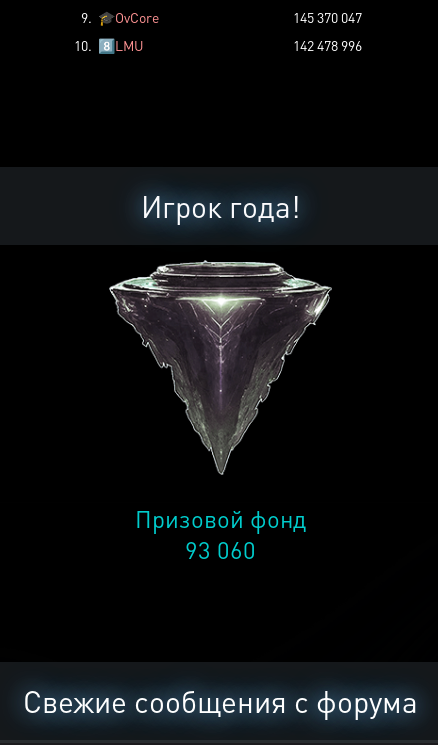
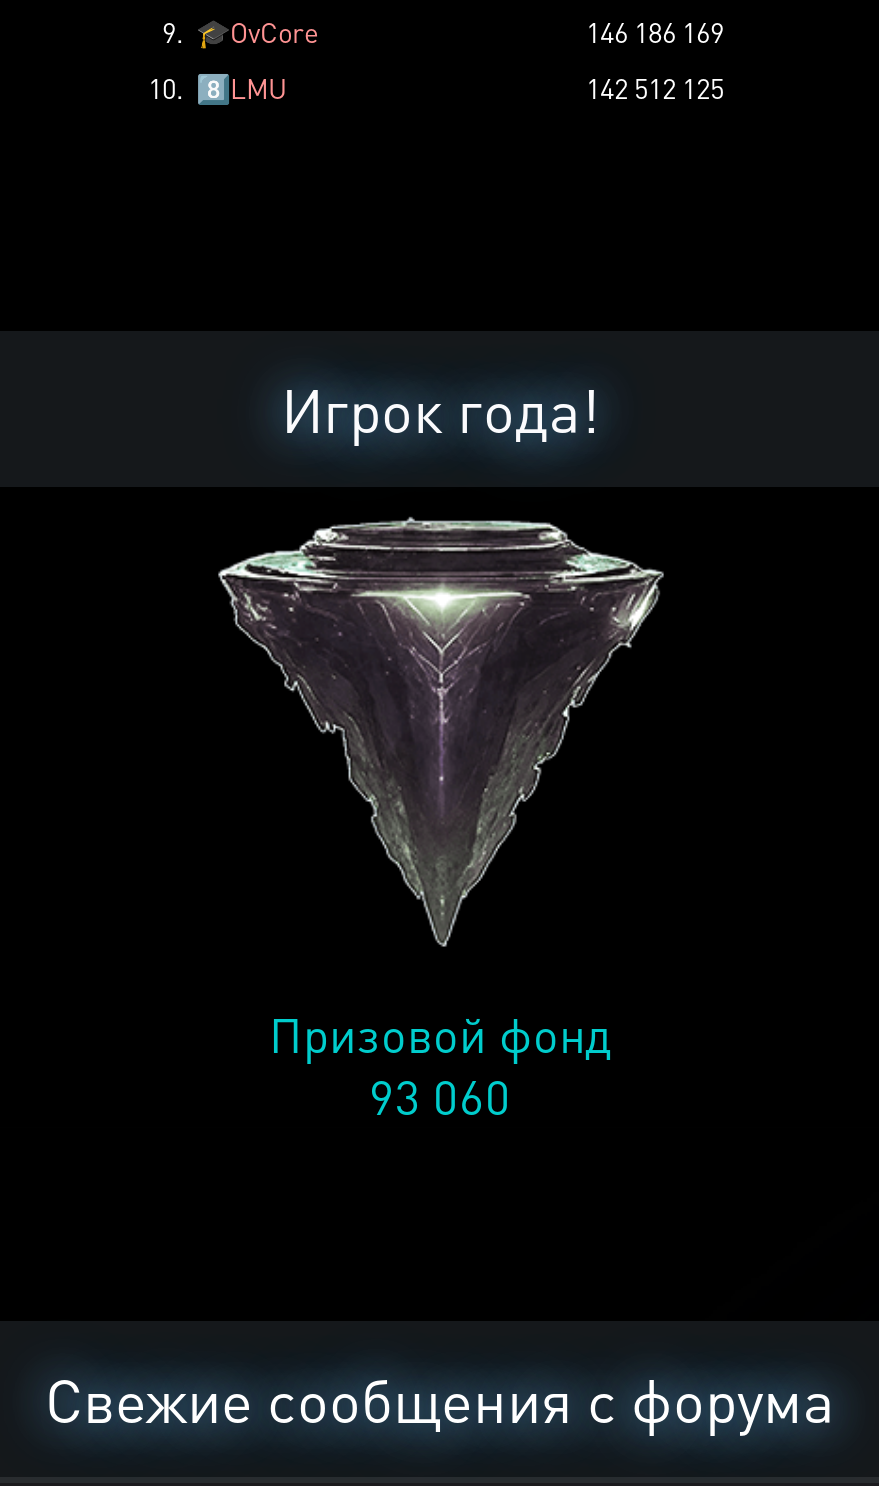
- 145 370 047
+ 146 186 169

- 142 478 996
+ 142 512 125
